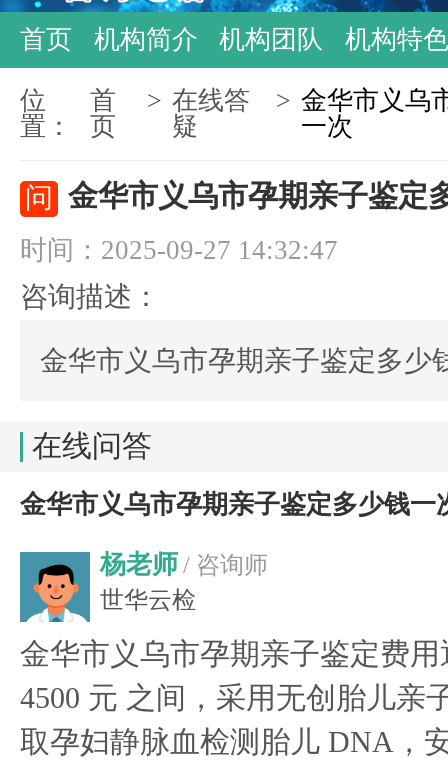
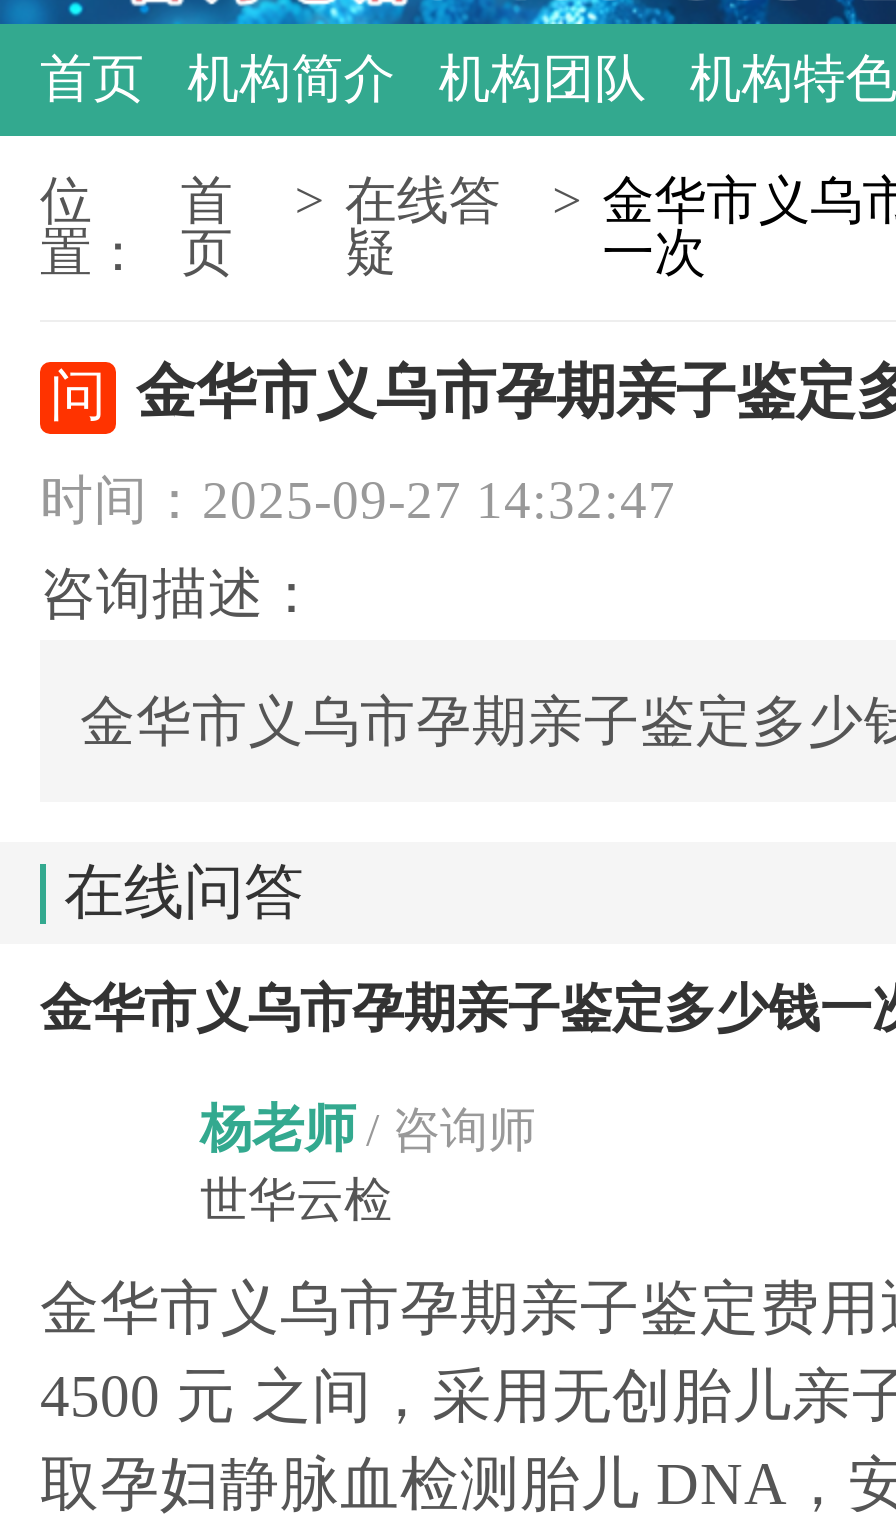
- [image]
